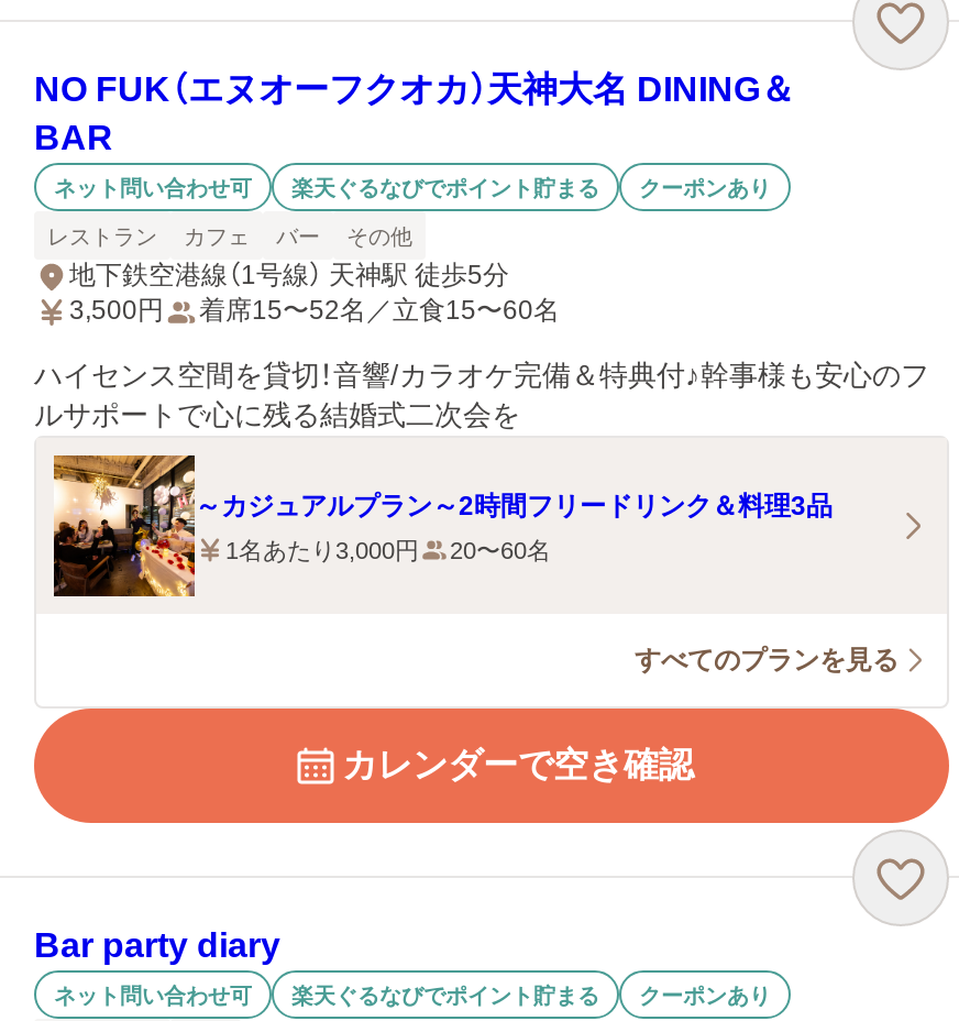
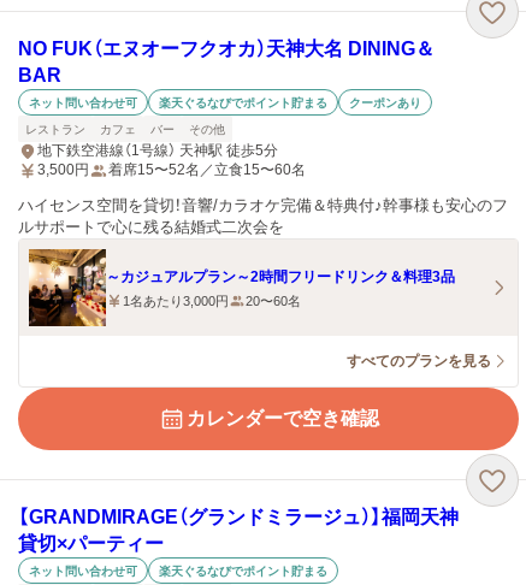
- Bar party diary
+ 【GRANDMIRAGE（グランドミラージュ）】福岡天神
+ 貸切×パーティー

- クーポンあり
